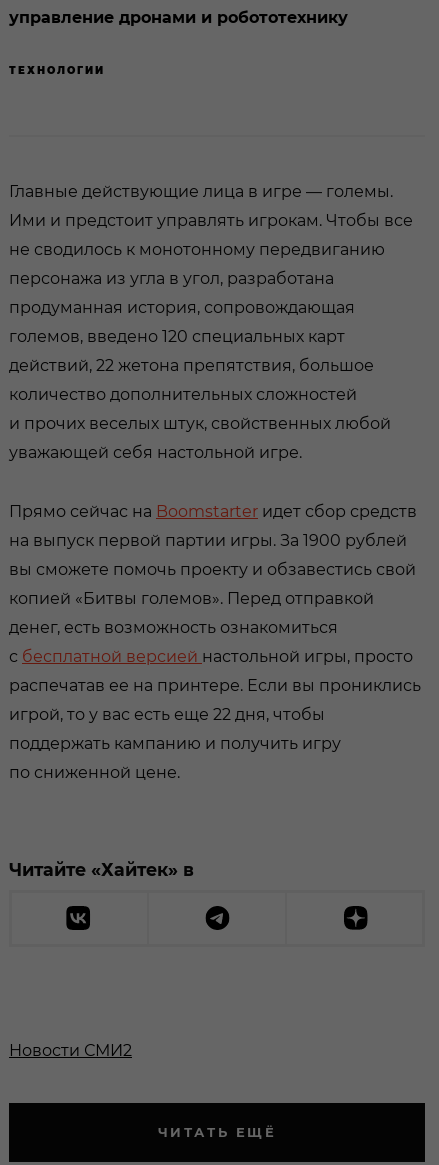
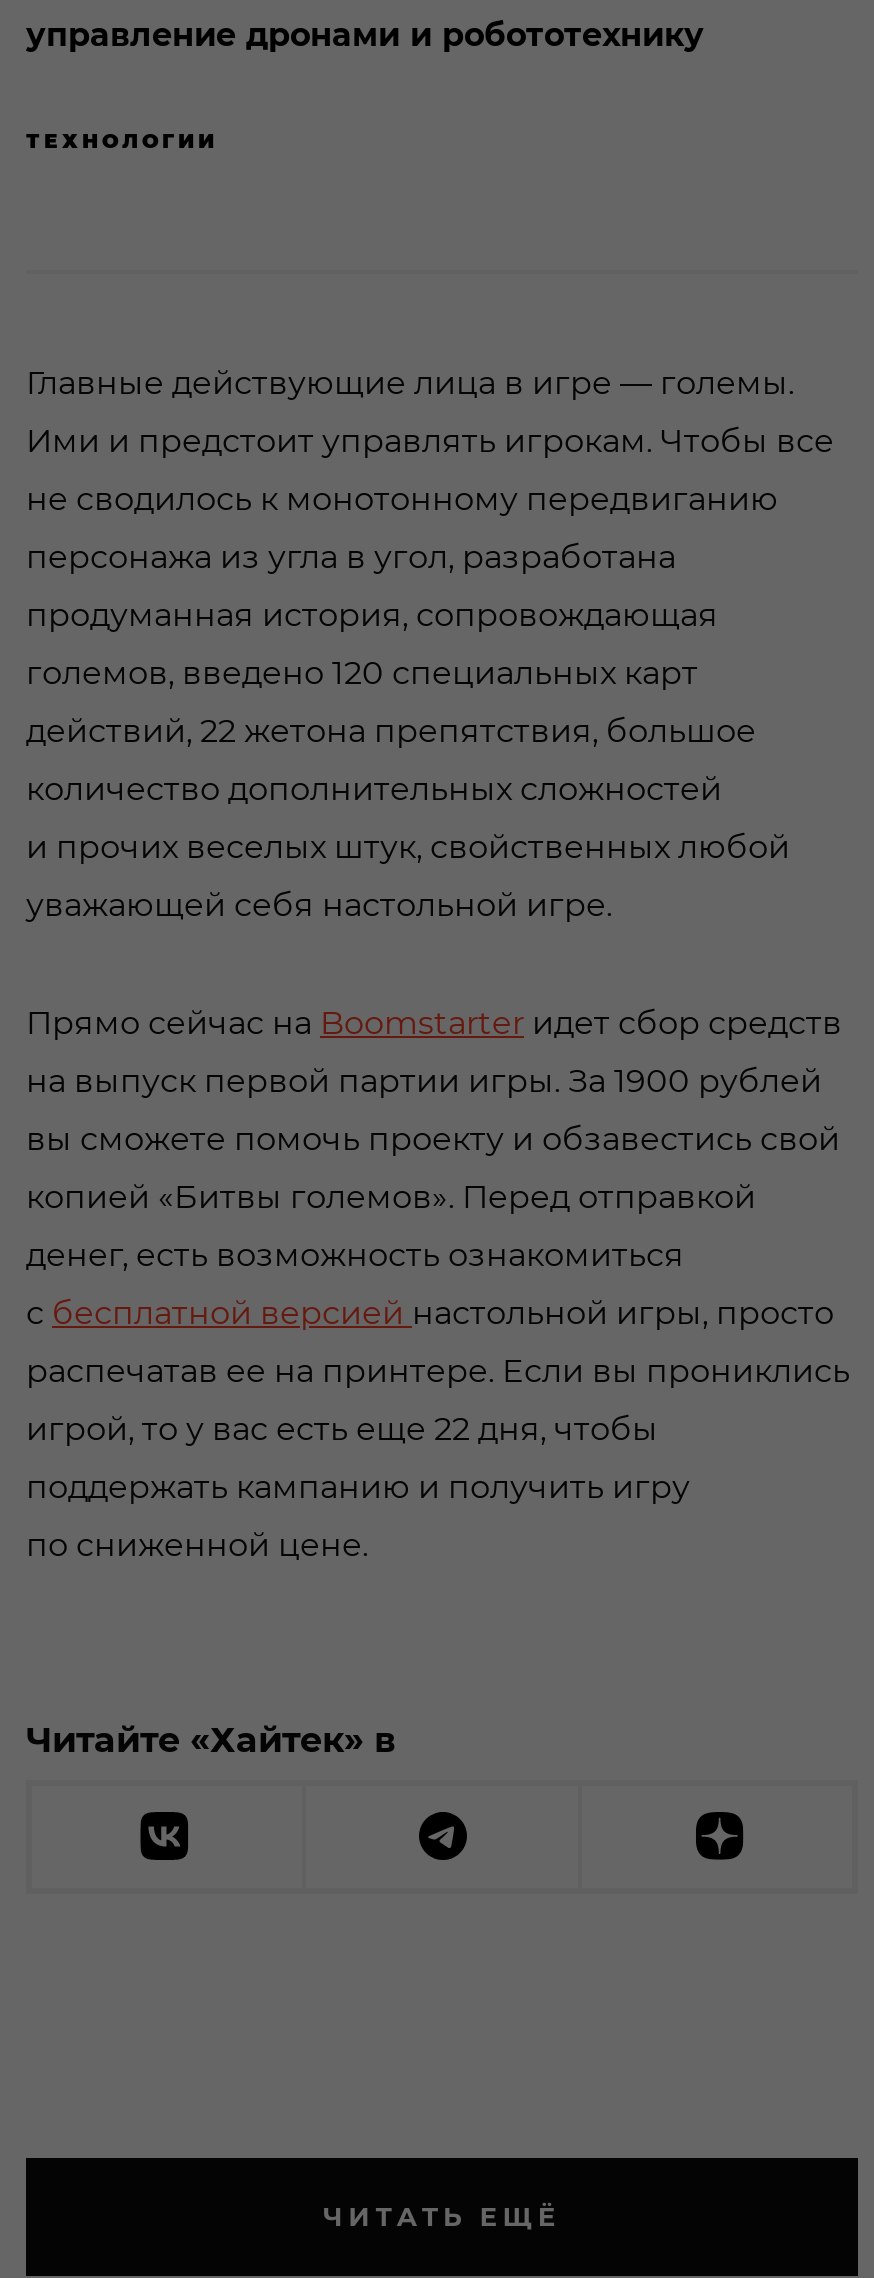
- Новости СМИ2
